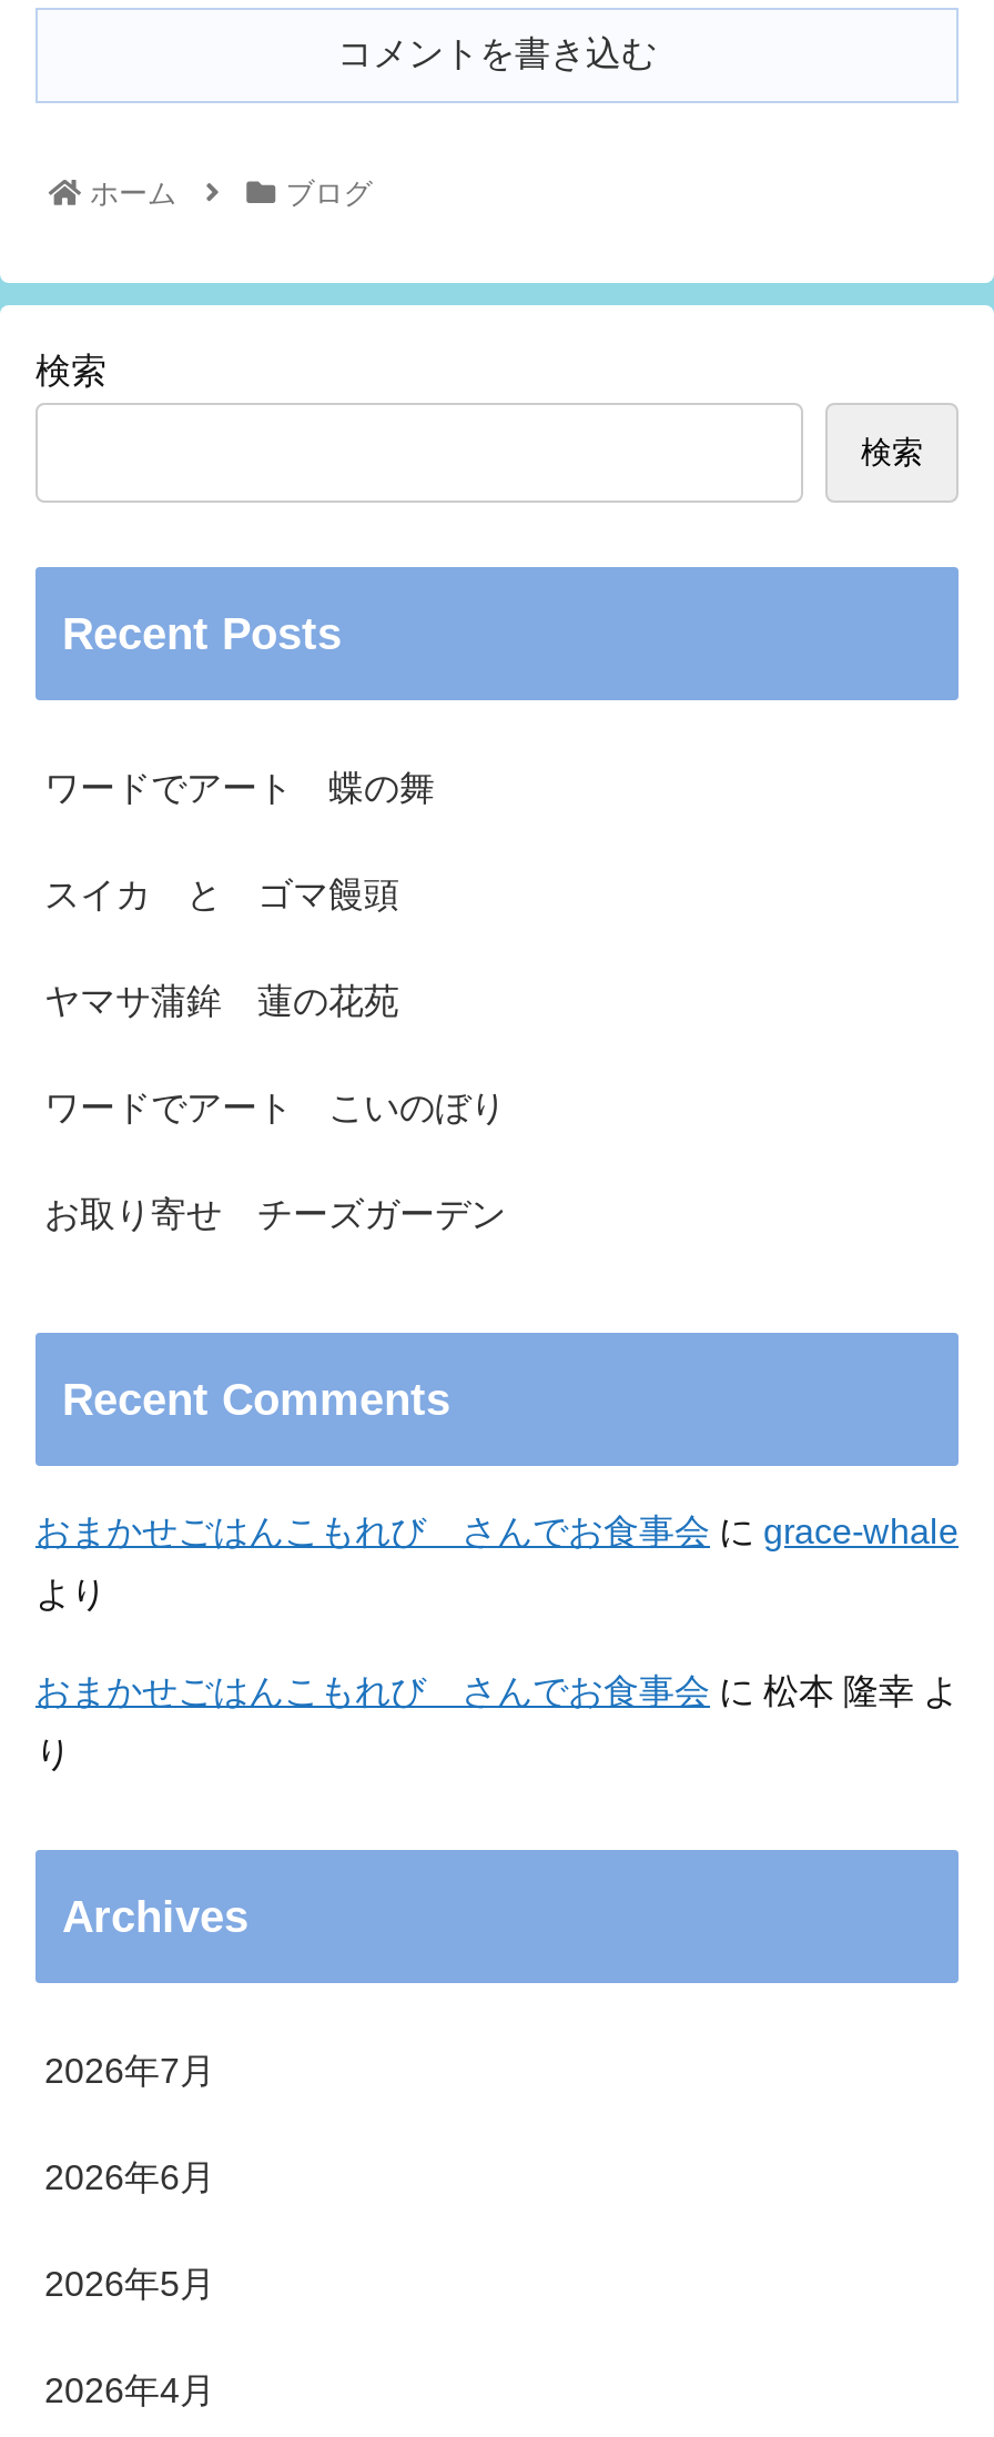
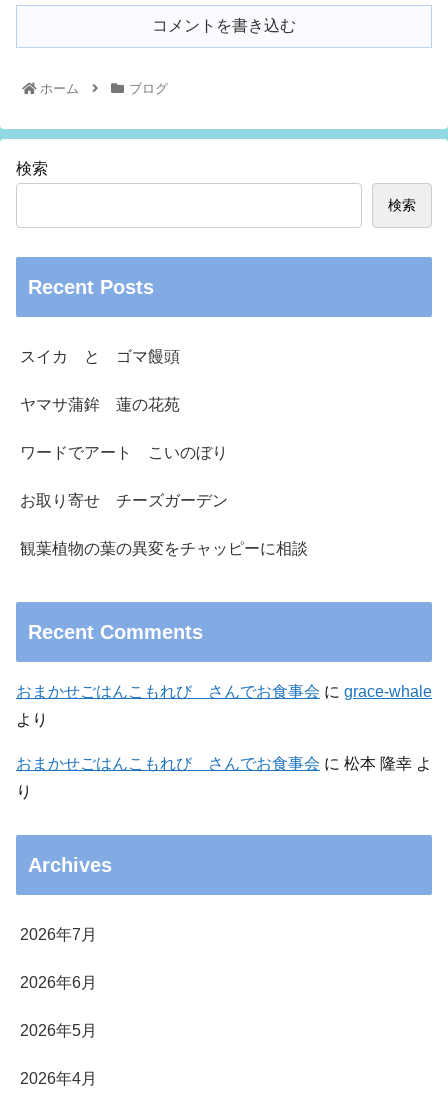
- ワードでアート 蝶の舞

moved up: スイカ と ゴマ饅頭 | ワードでアート こいのぼり | お取り寄せ チーズガーデン

+ 観葉植物の葉の異変をチャッピーに相談
